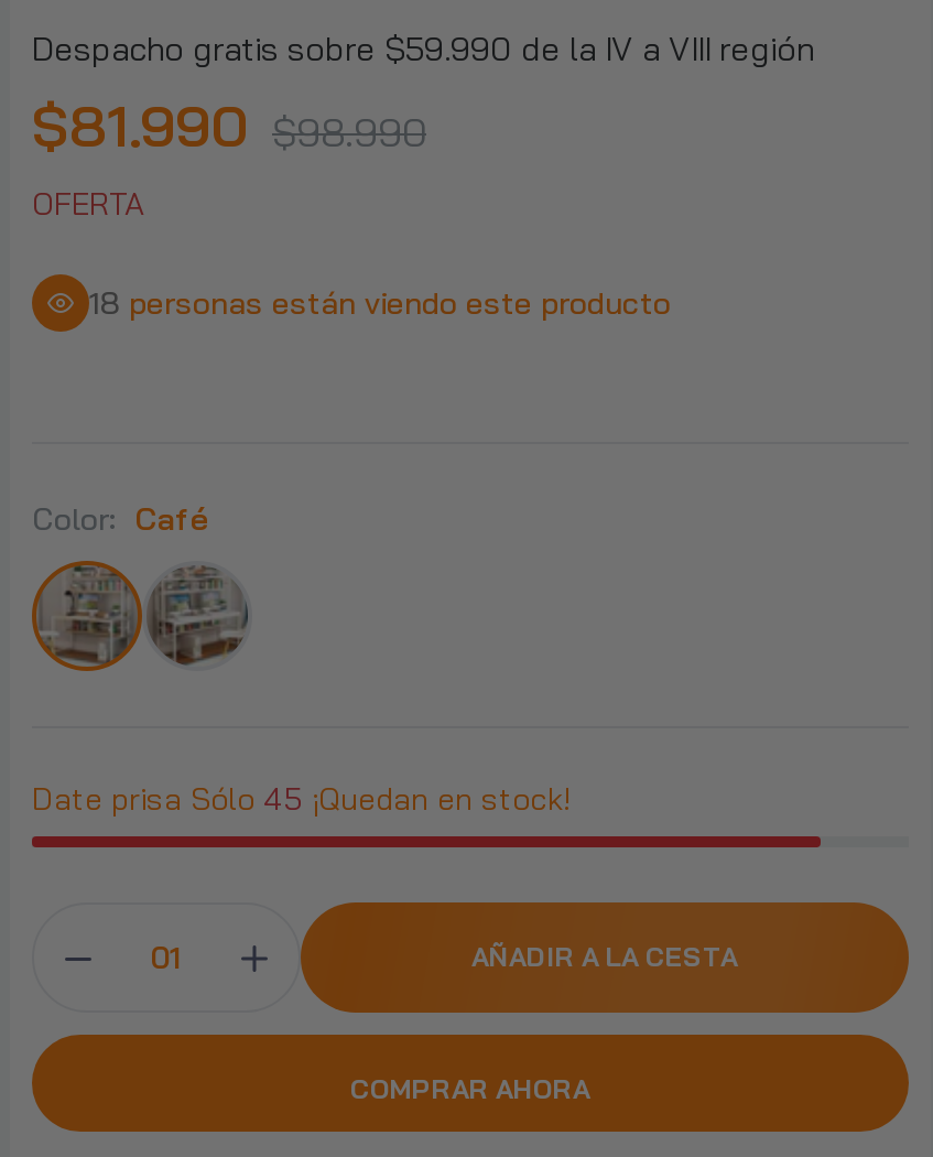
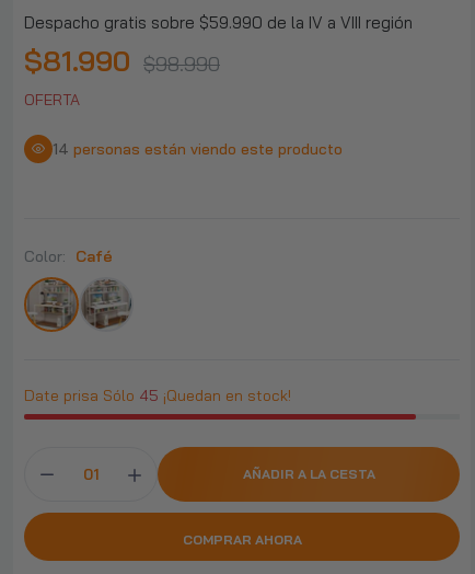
- 18 personas están viendo este producto
+ 14 personas están viendo este producto
